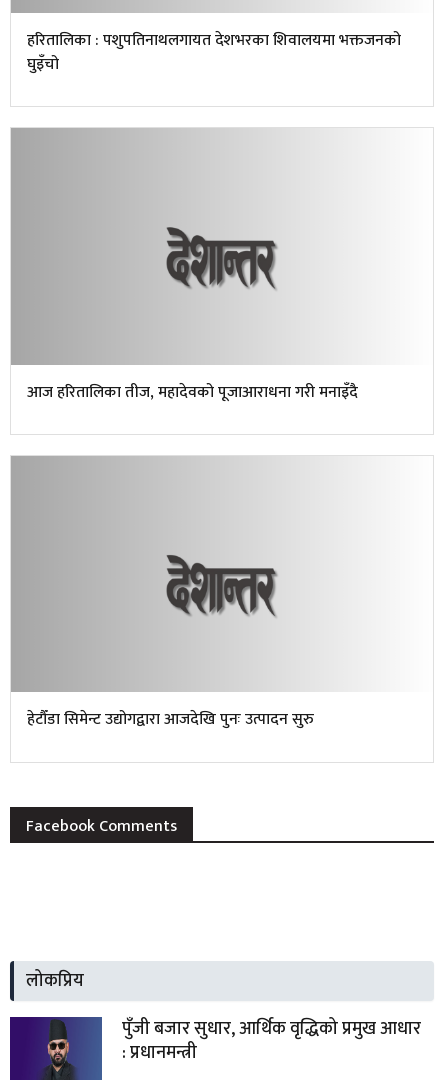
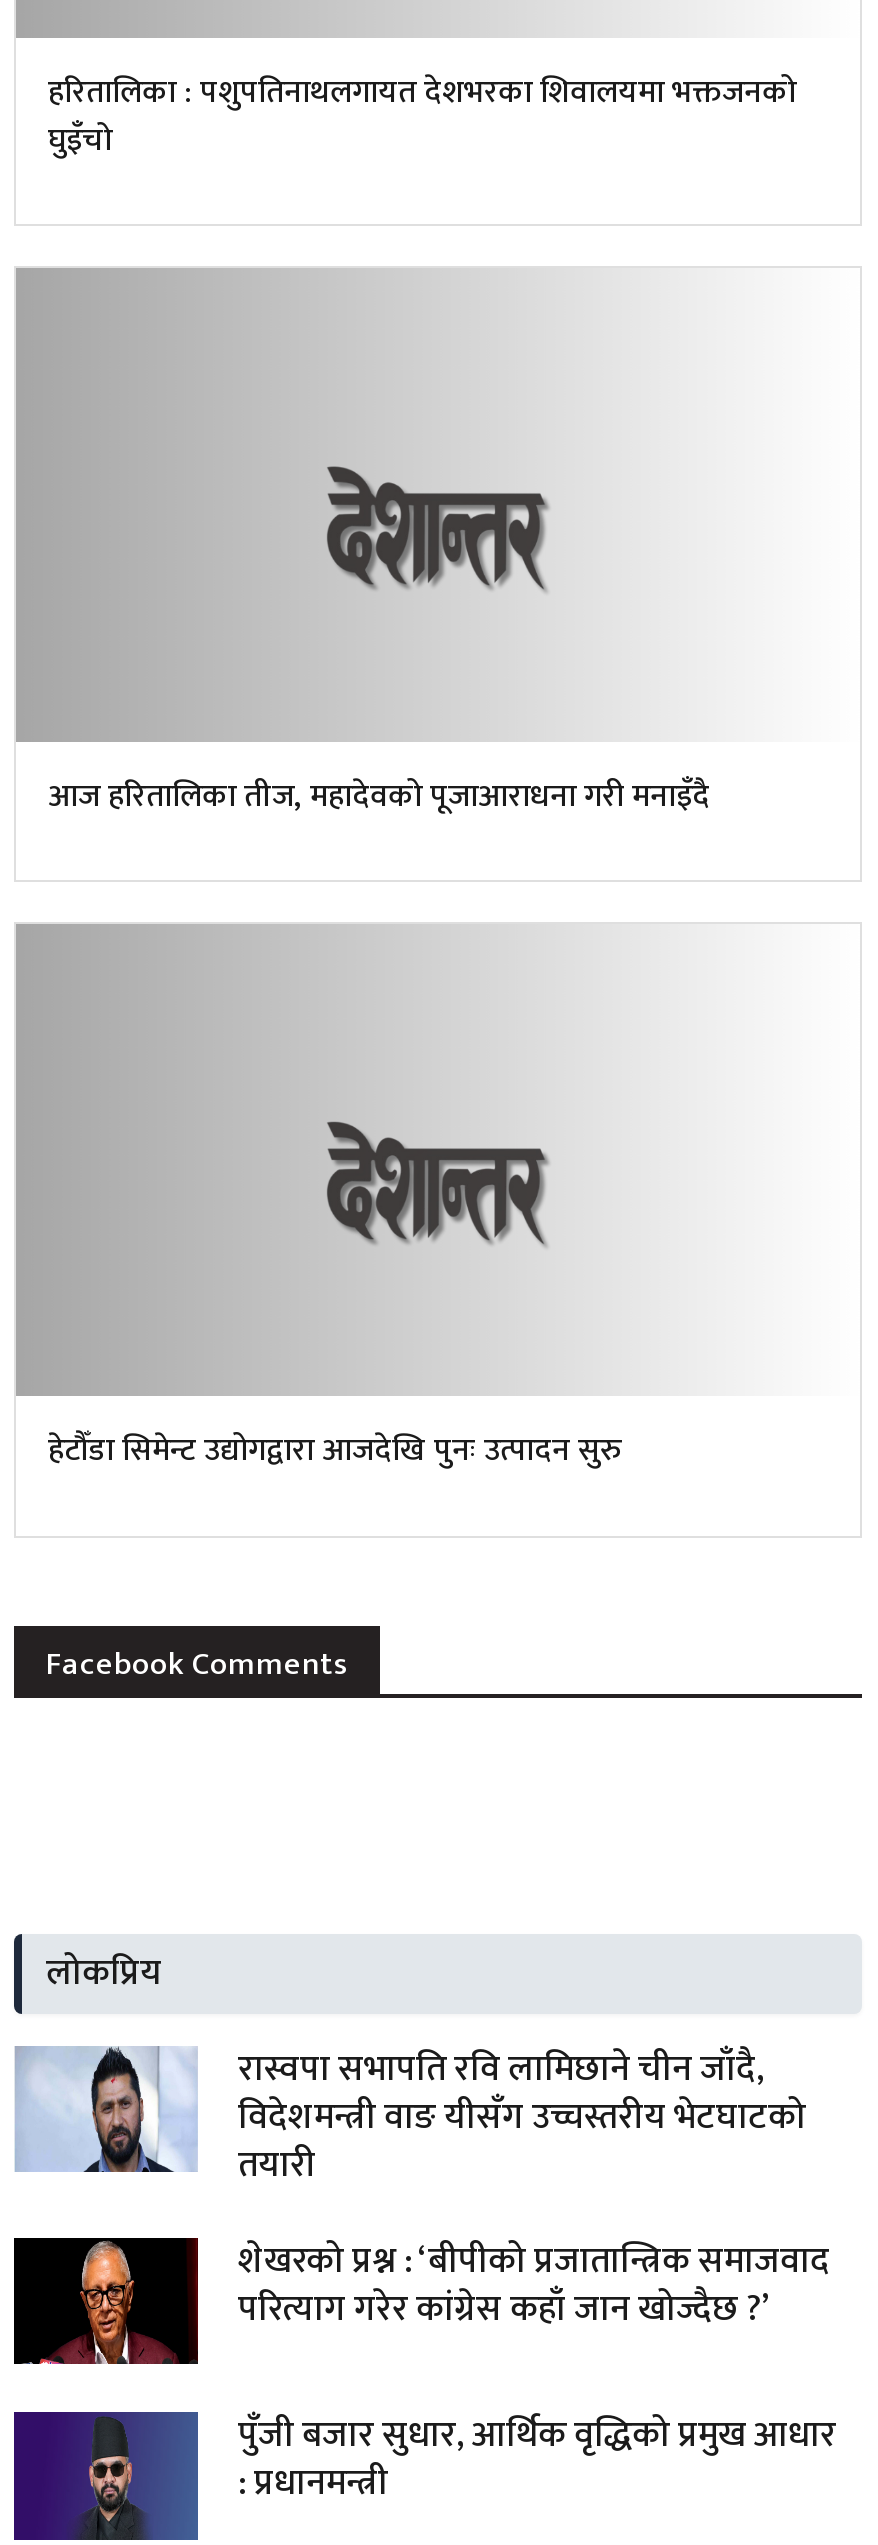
+ [image]

+ [image]
+ रास्वपा सभापति रवि लामिछाने चीन जाँदै,
+ विदेशमन्त्री वाङ यीसँग उच्चस्तरीय भेटघाटको
+ तयारी
+ शेखरको प्रश्न : ‘बीपीको प्रजातान्त्रिक समाजवाद
+ परित्याग गरेर कांग्रेस कहाँ जान खोज्दैछ ?’
